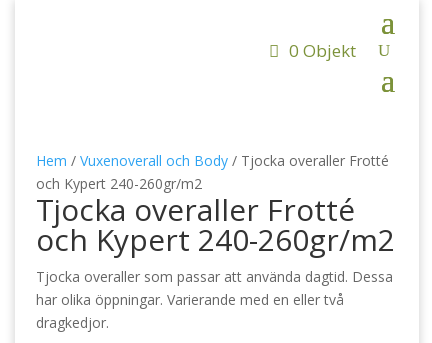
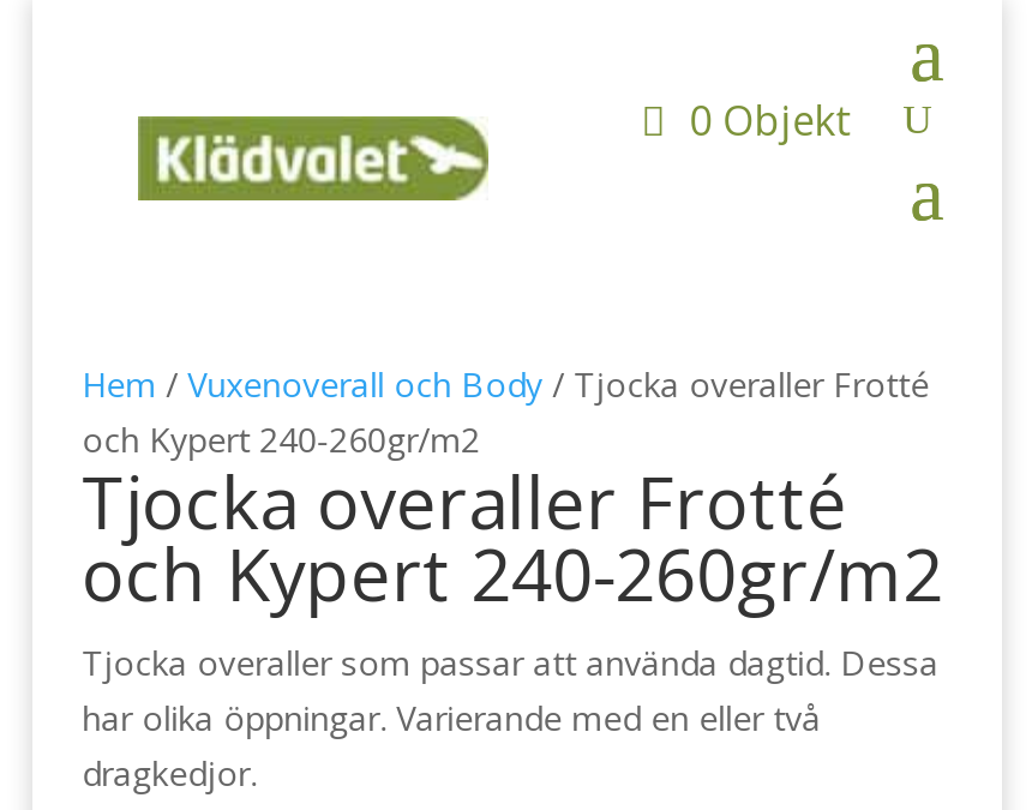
+ [image]
